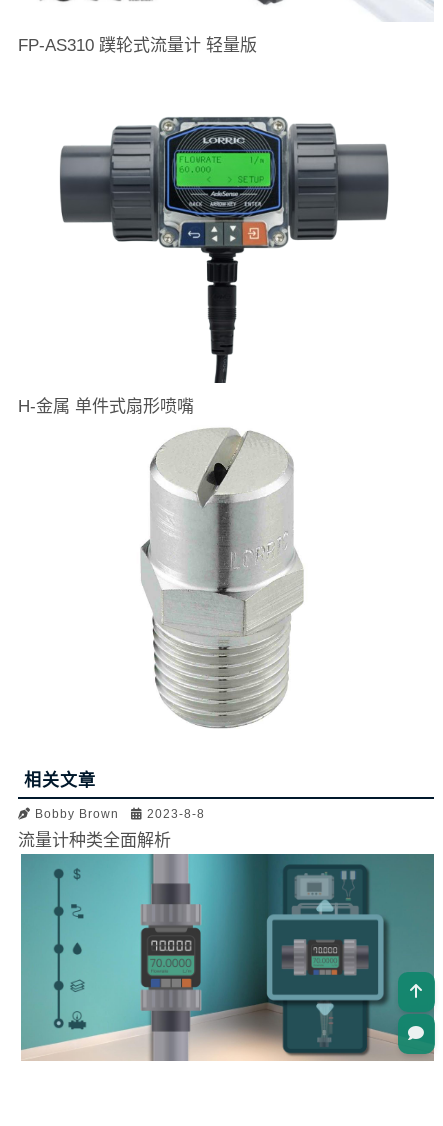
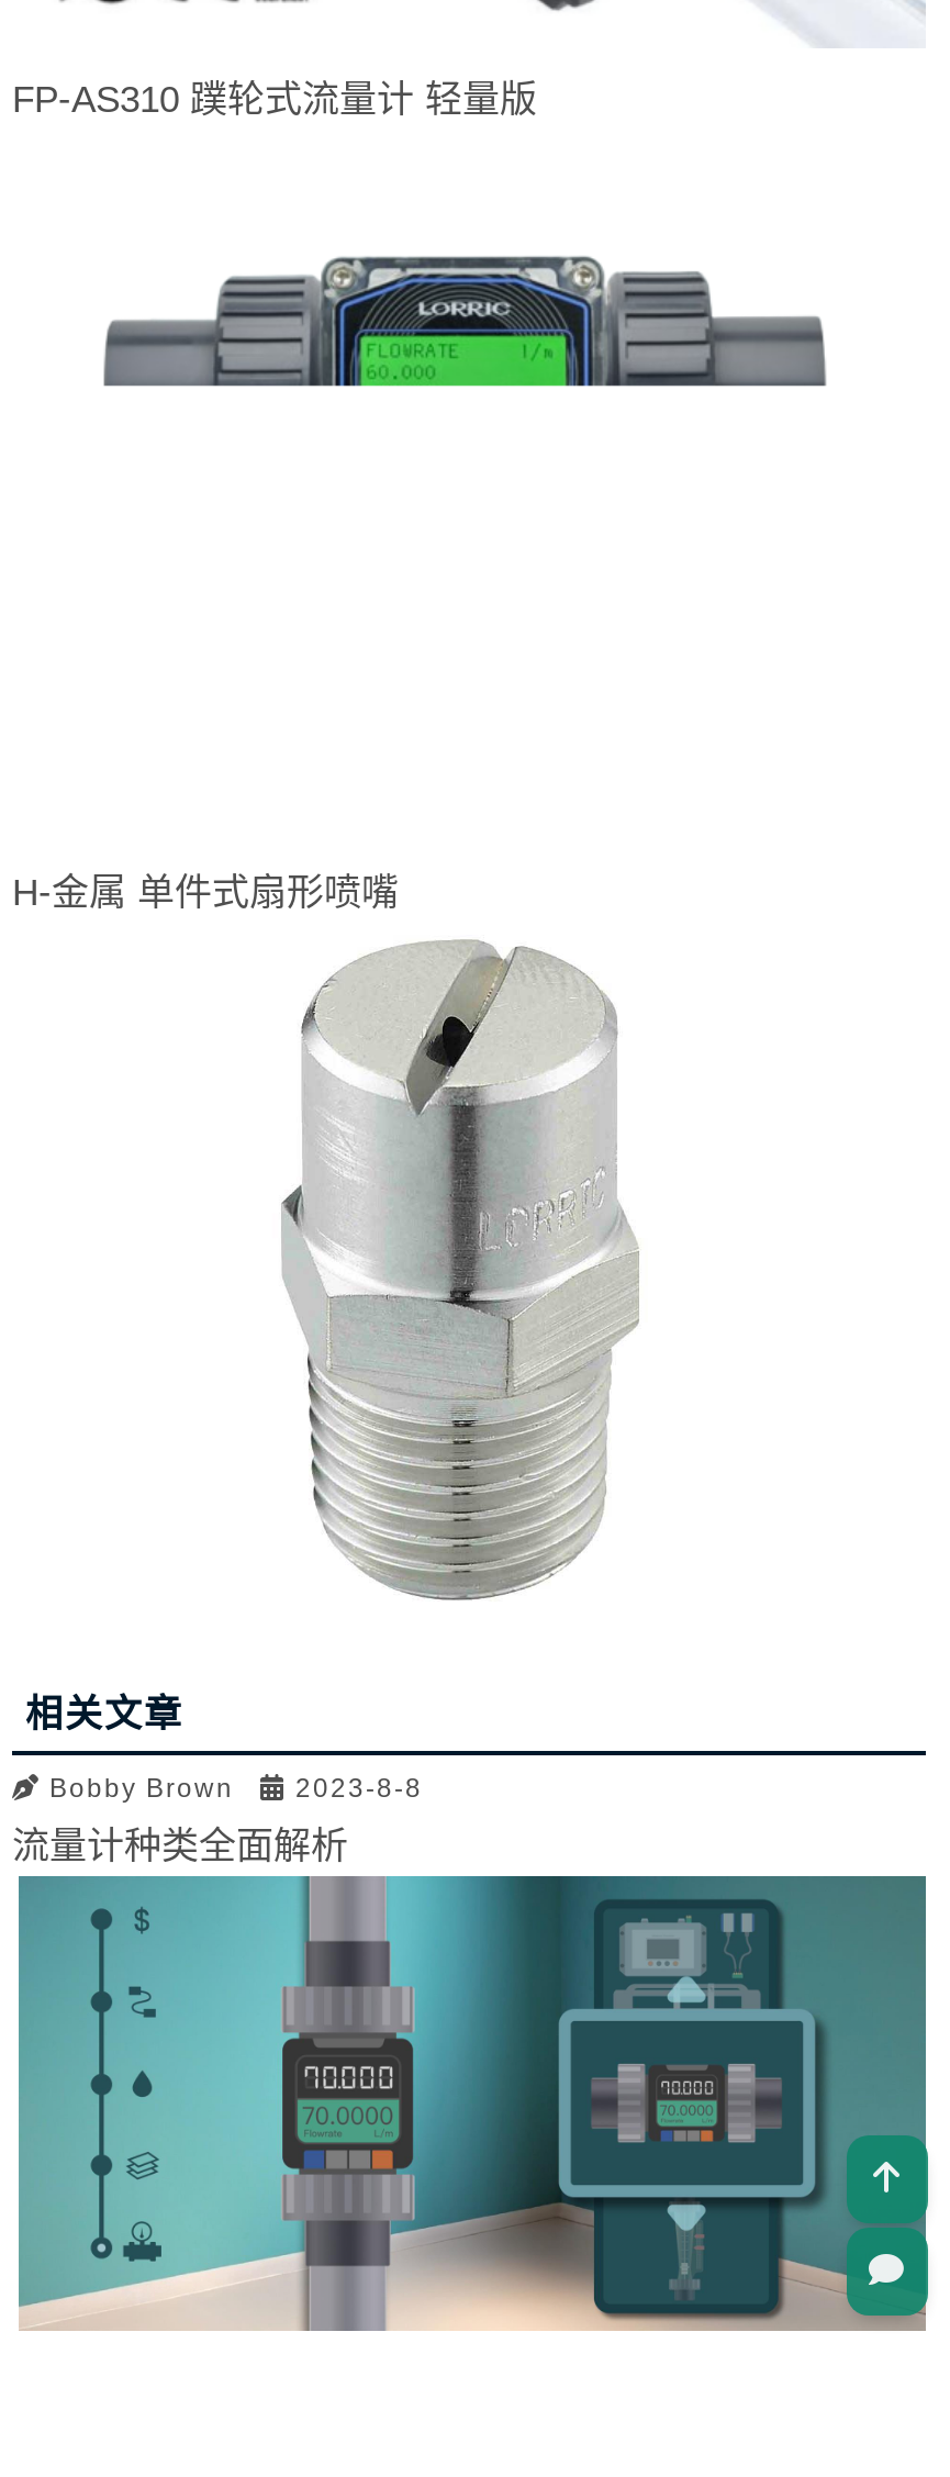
- [image]
